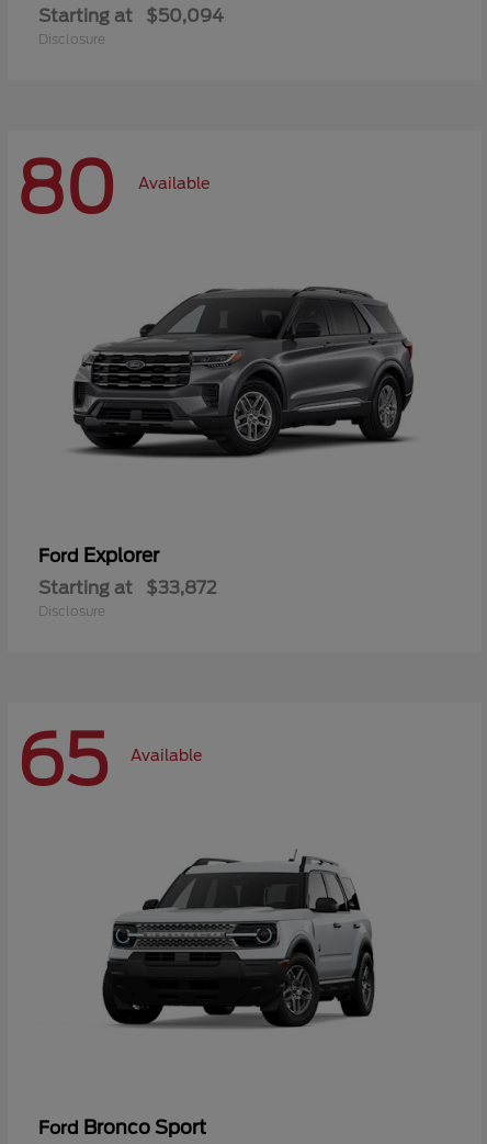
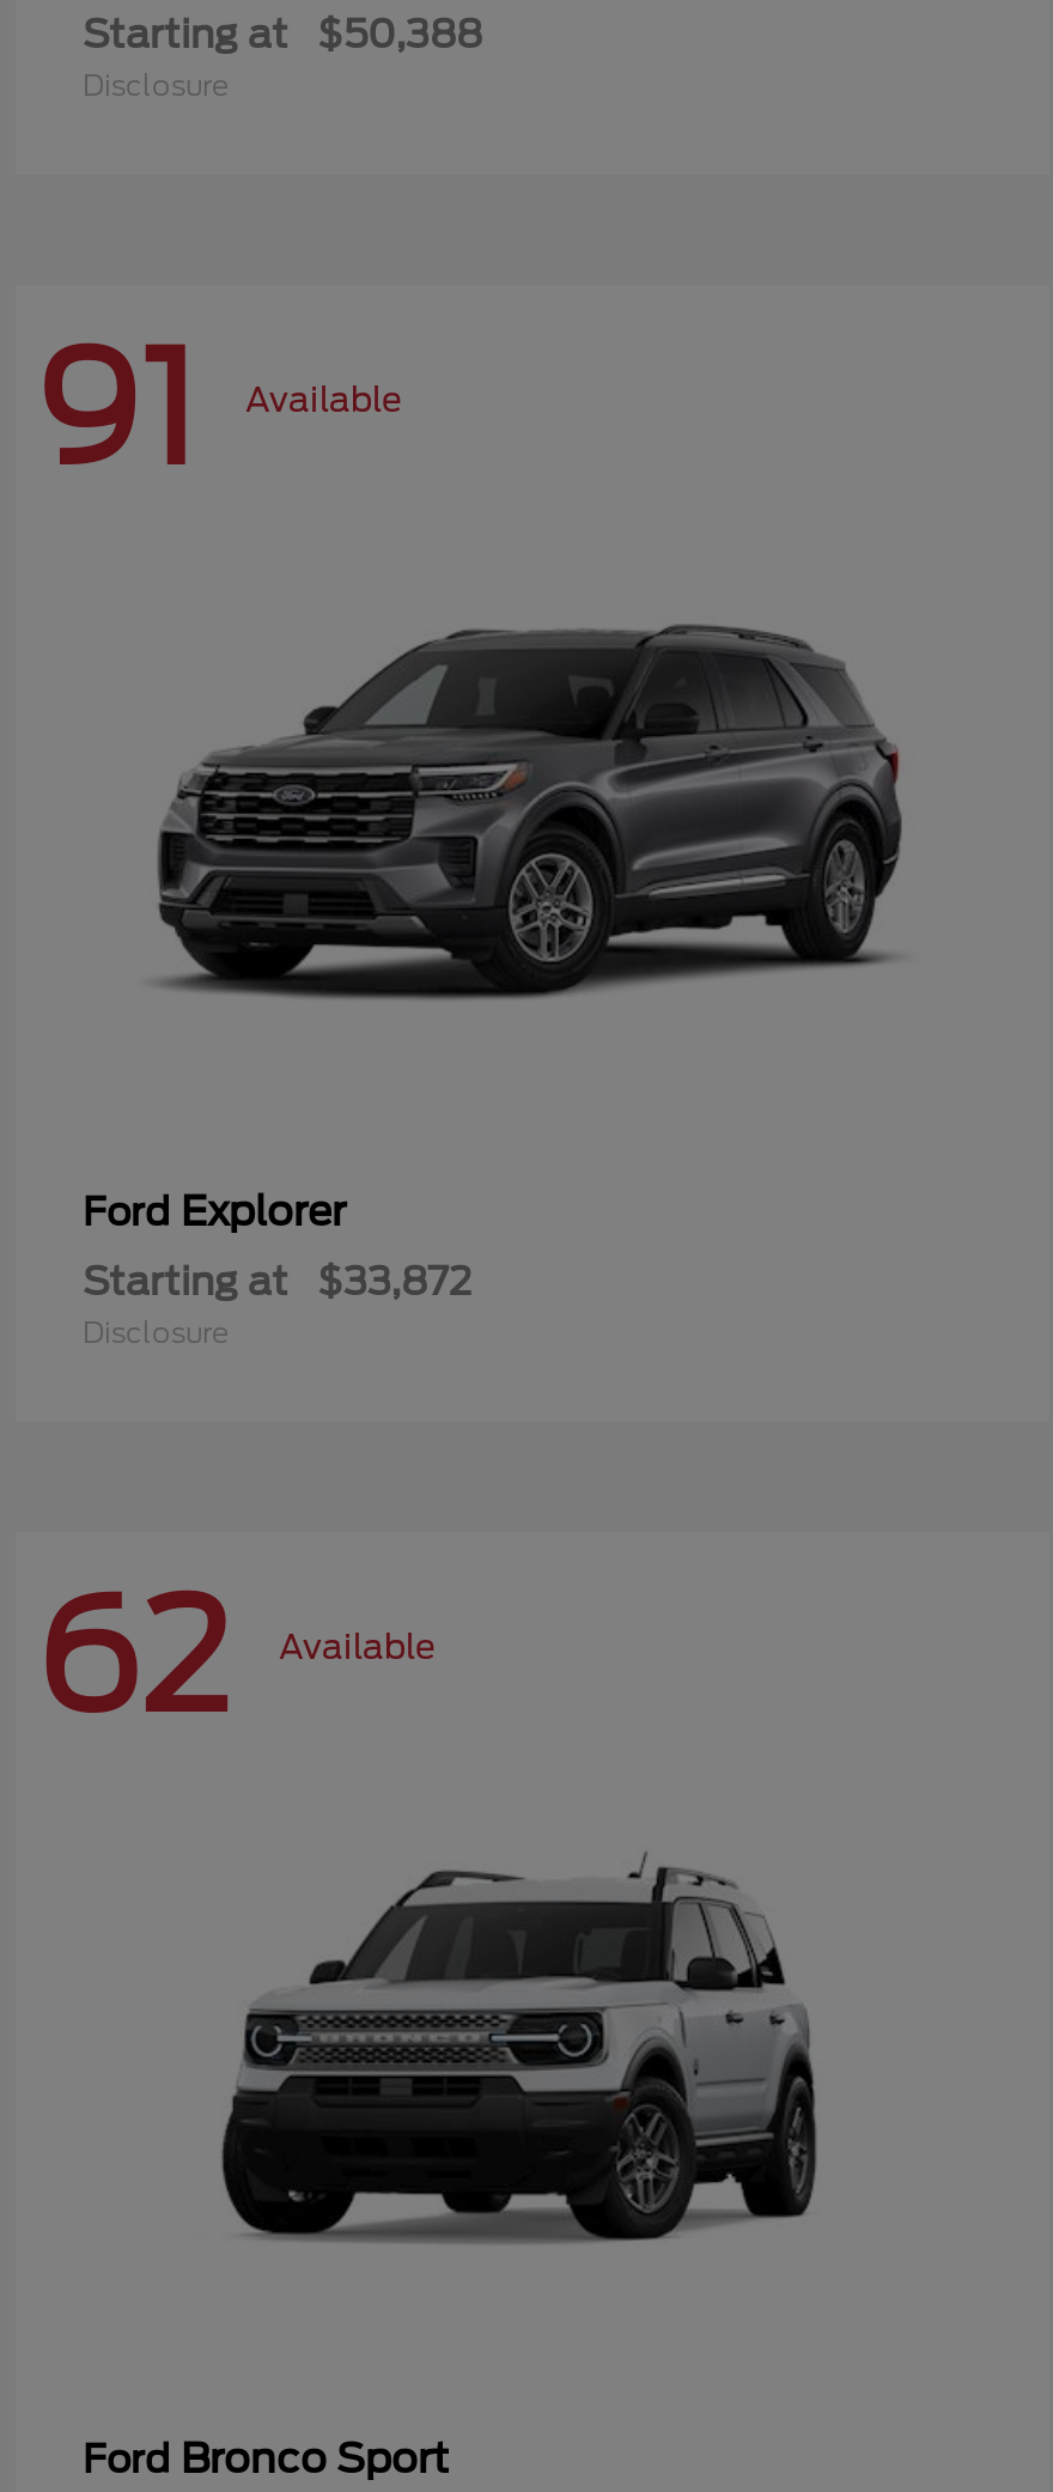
- Starting at $50,094
+ Starting at $50,388

- 80 Available
+ 91 Available

- 65 Available
+ 62 Available
